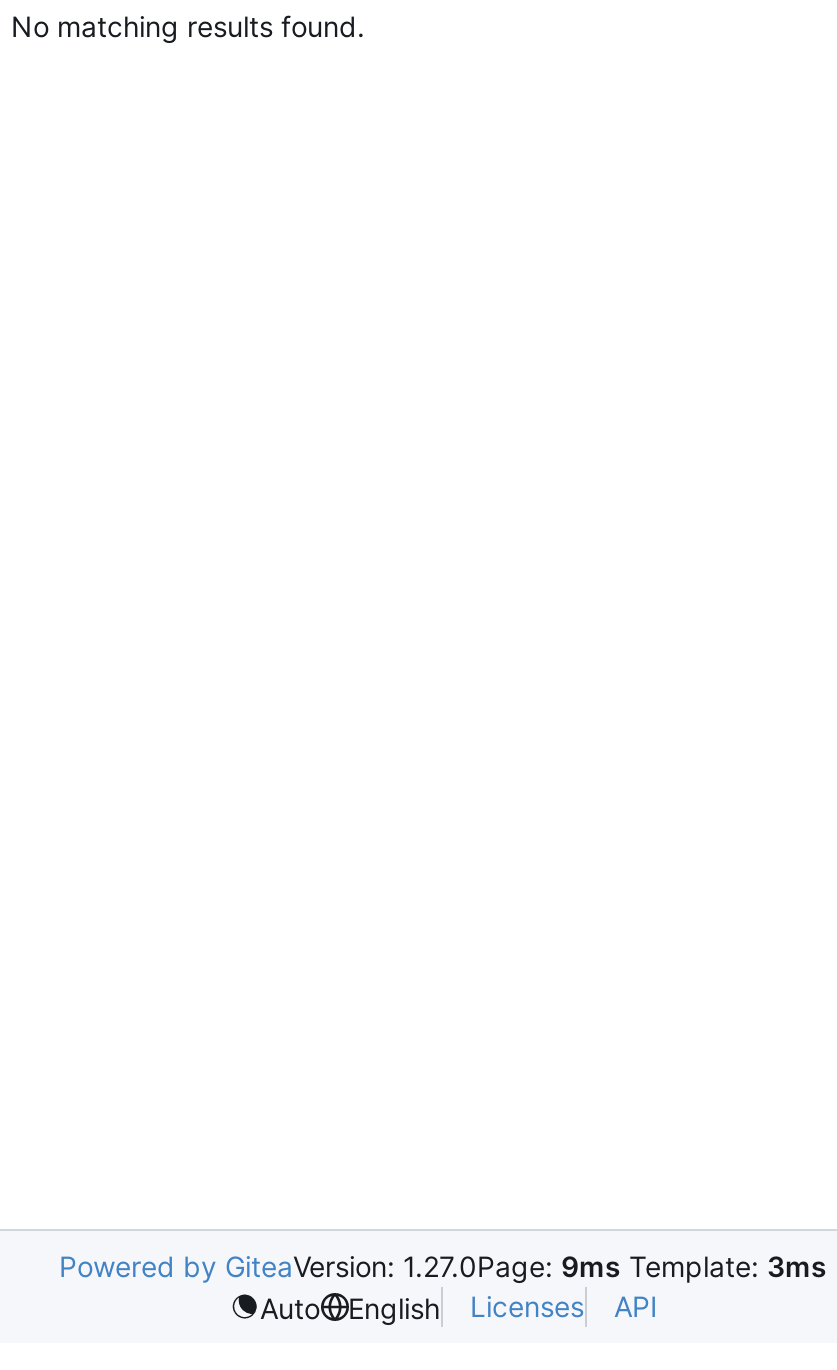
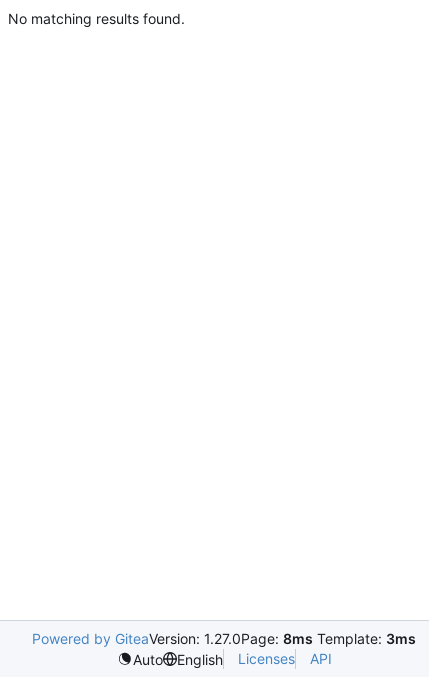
- Powered by GiteaVersion: 1.27.0Page: 9ms Template: 3ms
+ Powered by GiteaVersion: 1.27.0Page: 8ms Template: 3ms
